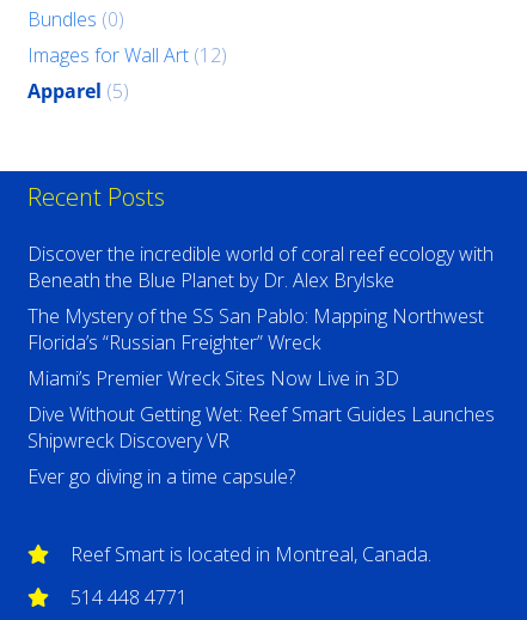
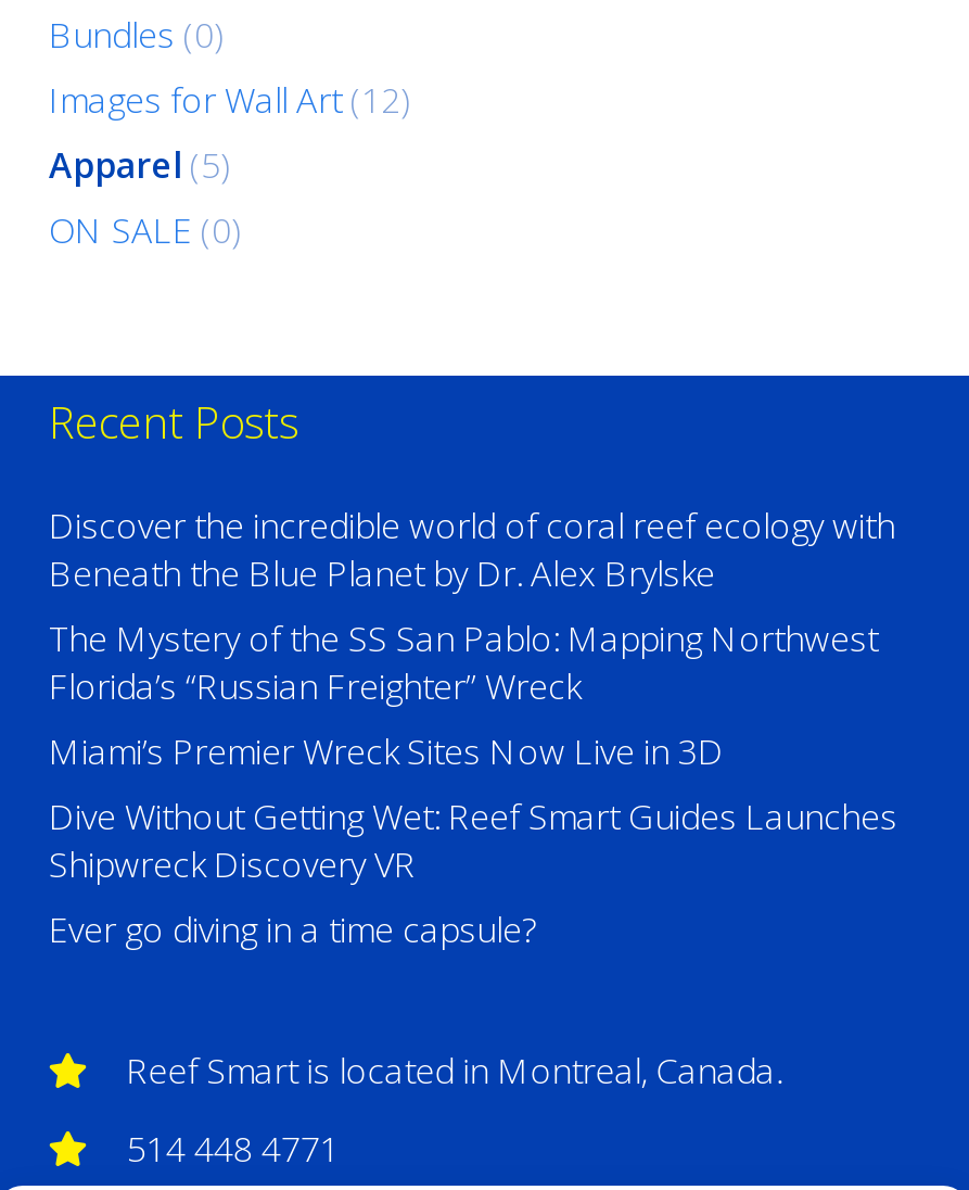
+ ON SALE (0)
